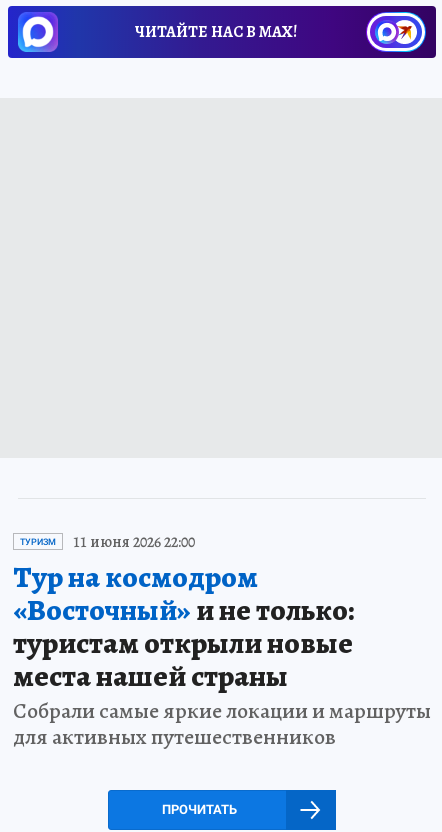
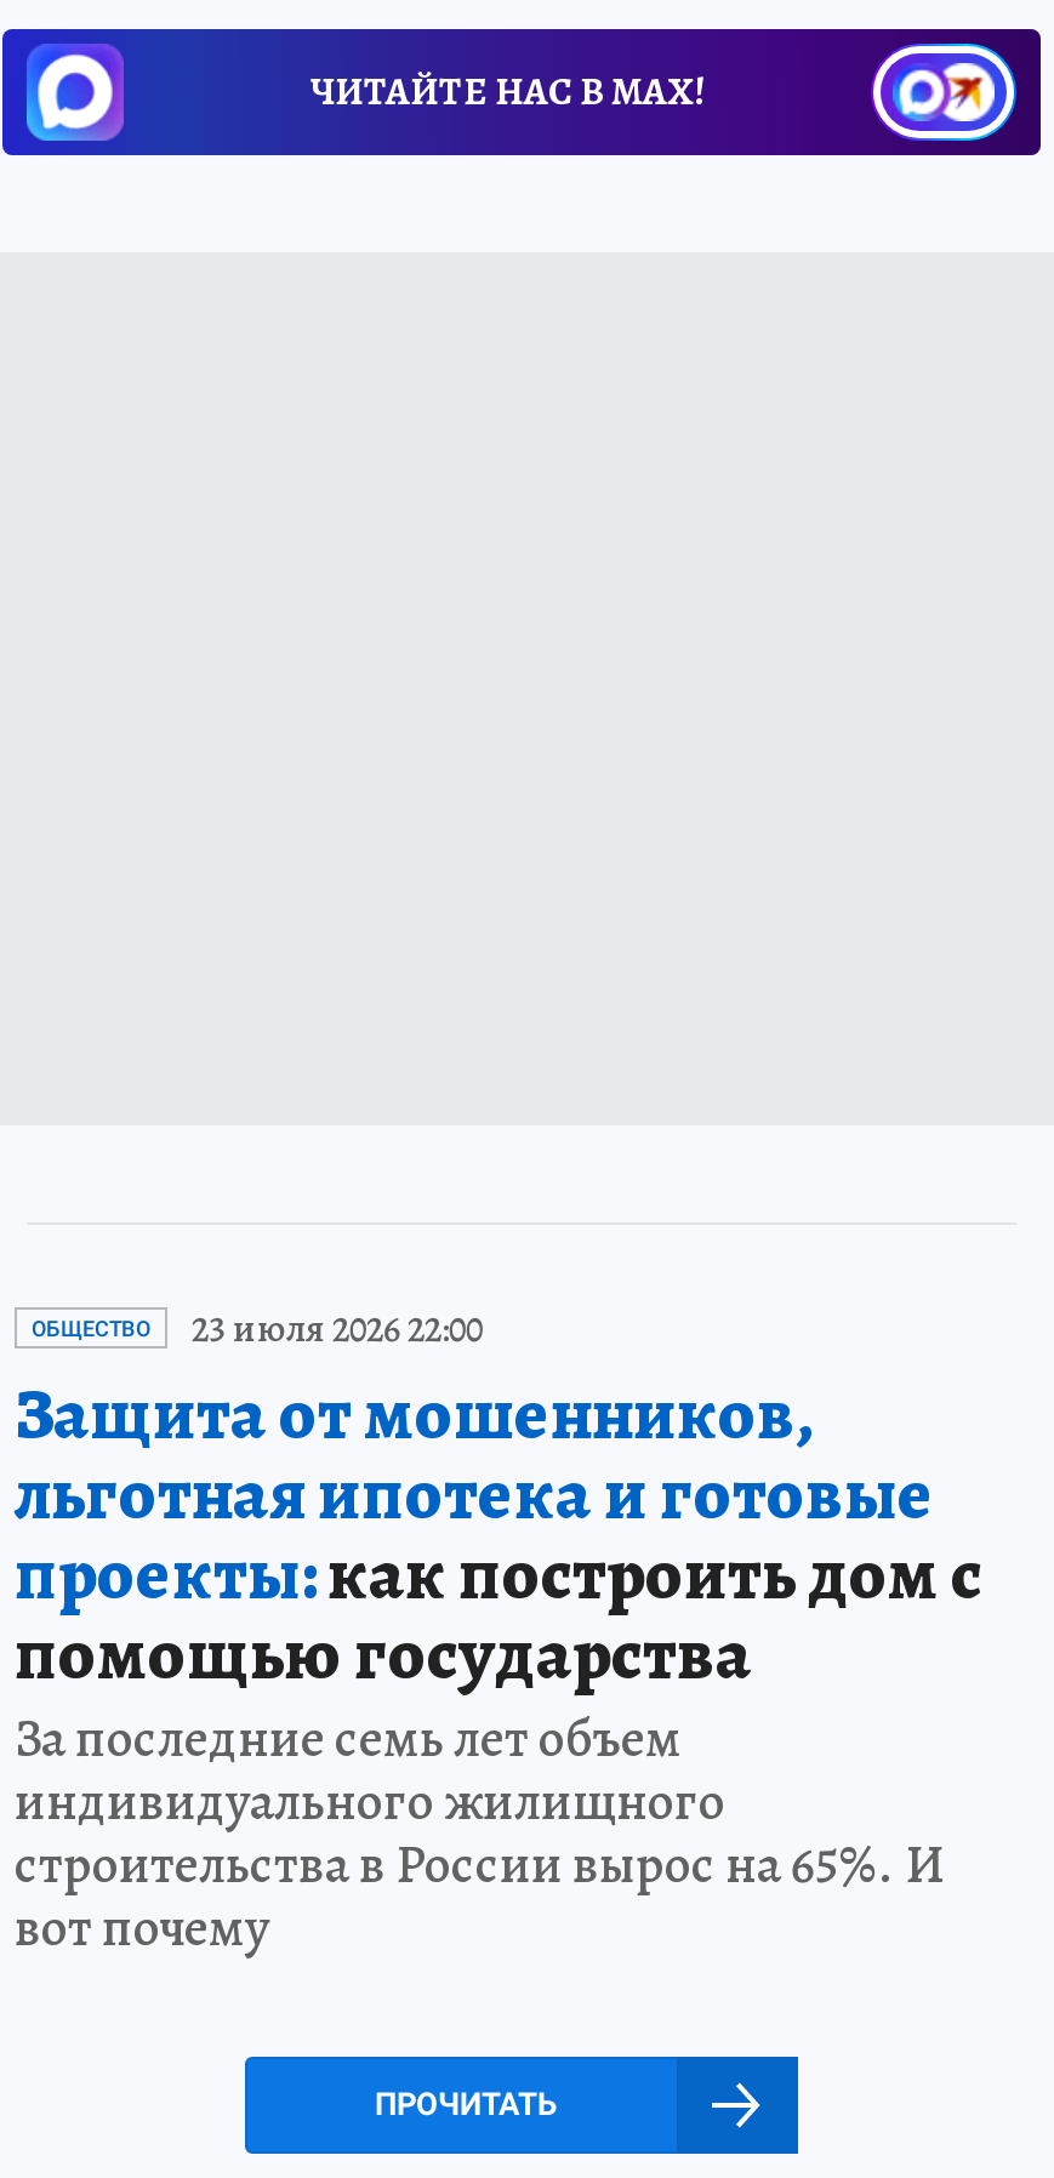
- ТУРИЗМ
- 11 июня 2026 22:00
- Тур на космодром
- «Восточный»и не только:
- туристам открыли новые
- места нашей страны
- Собрали самые яркие локации и маршруты
- для активных путешественников
+ ОБЩЕСТВО
+ 23 июля 2026 22:00
+ Защита от мошенников,
+ льготная ипотека и готовые
+ проекты:как построить дом с
+ помощью государства
+ За последние семь лет объем
+ индивидуального жилищного
+ строительства в России вырос на 65%. И
+ вот почему
